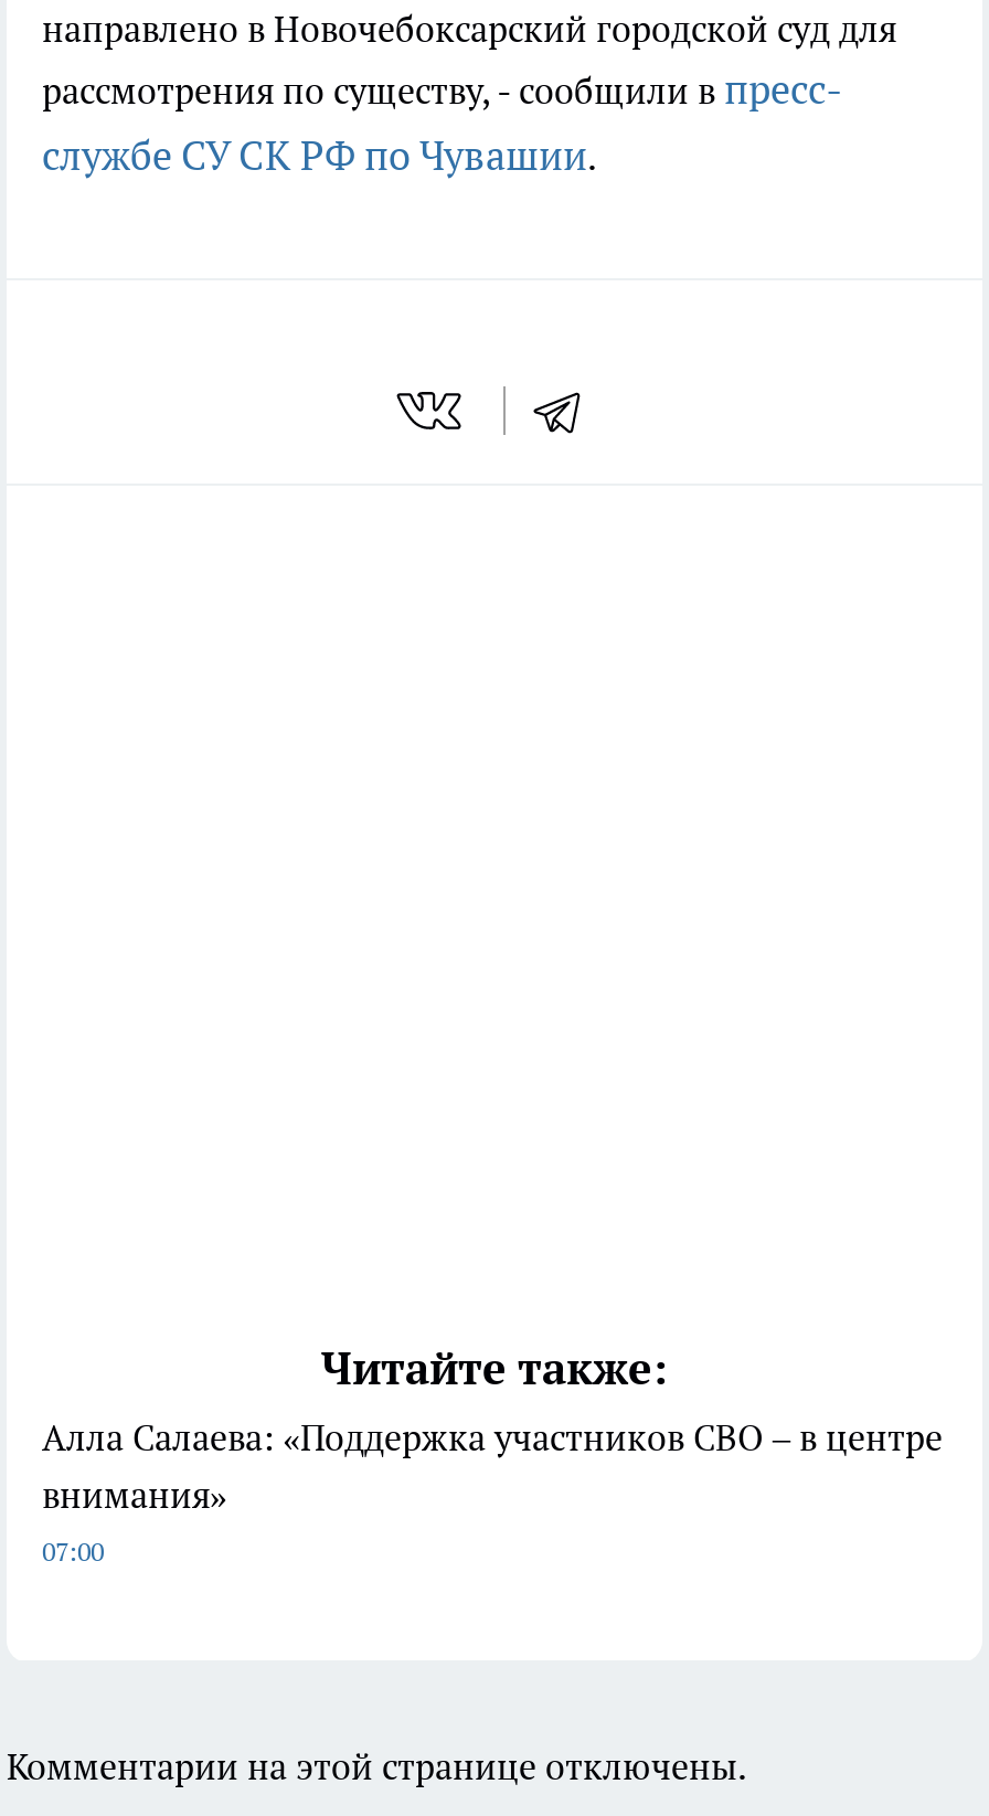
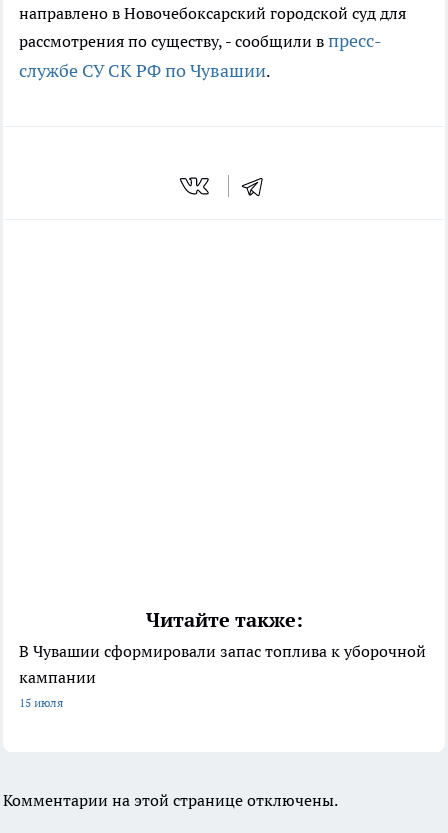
- Алла Салаева: «Поддержка участников СВО – в центре
- внимания»
- 07:00
+ В Чувашии сформировали запас топлива к уборочной
+ кампании
+ 15 июля
